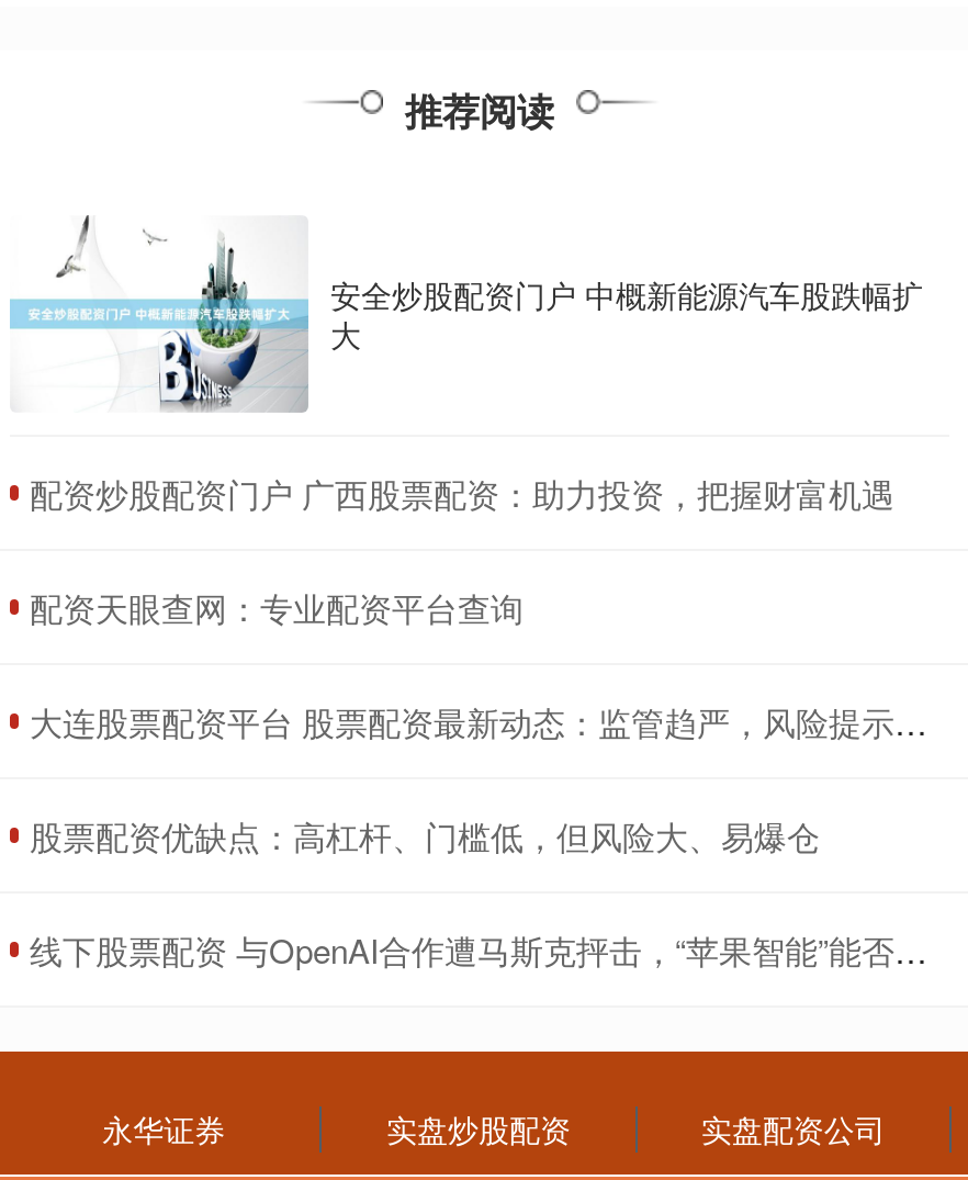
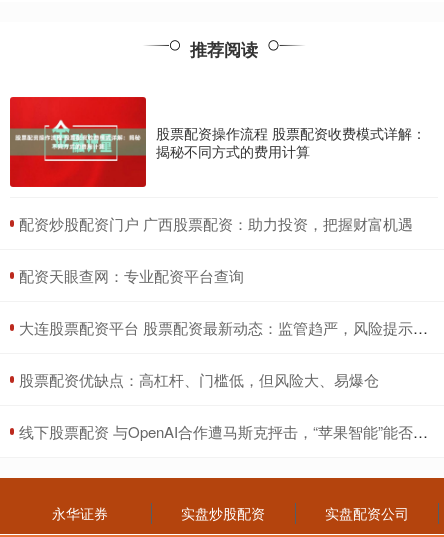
- [image]
- 安全炒股配资门户 中概新能源汽车股跌幅扩
- 大
+ [image]
+ 股票配资操作流程 股票配资收费模式详解：
+ 揭秘不同方式的费用计算
